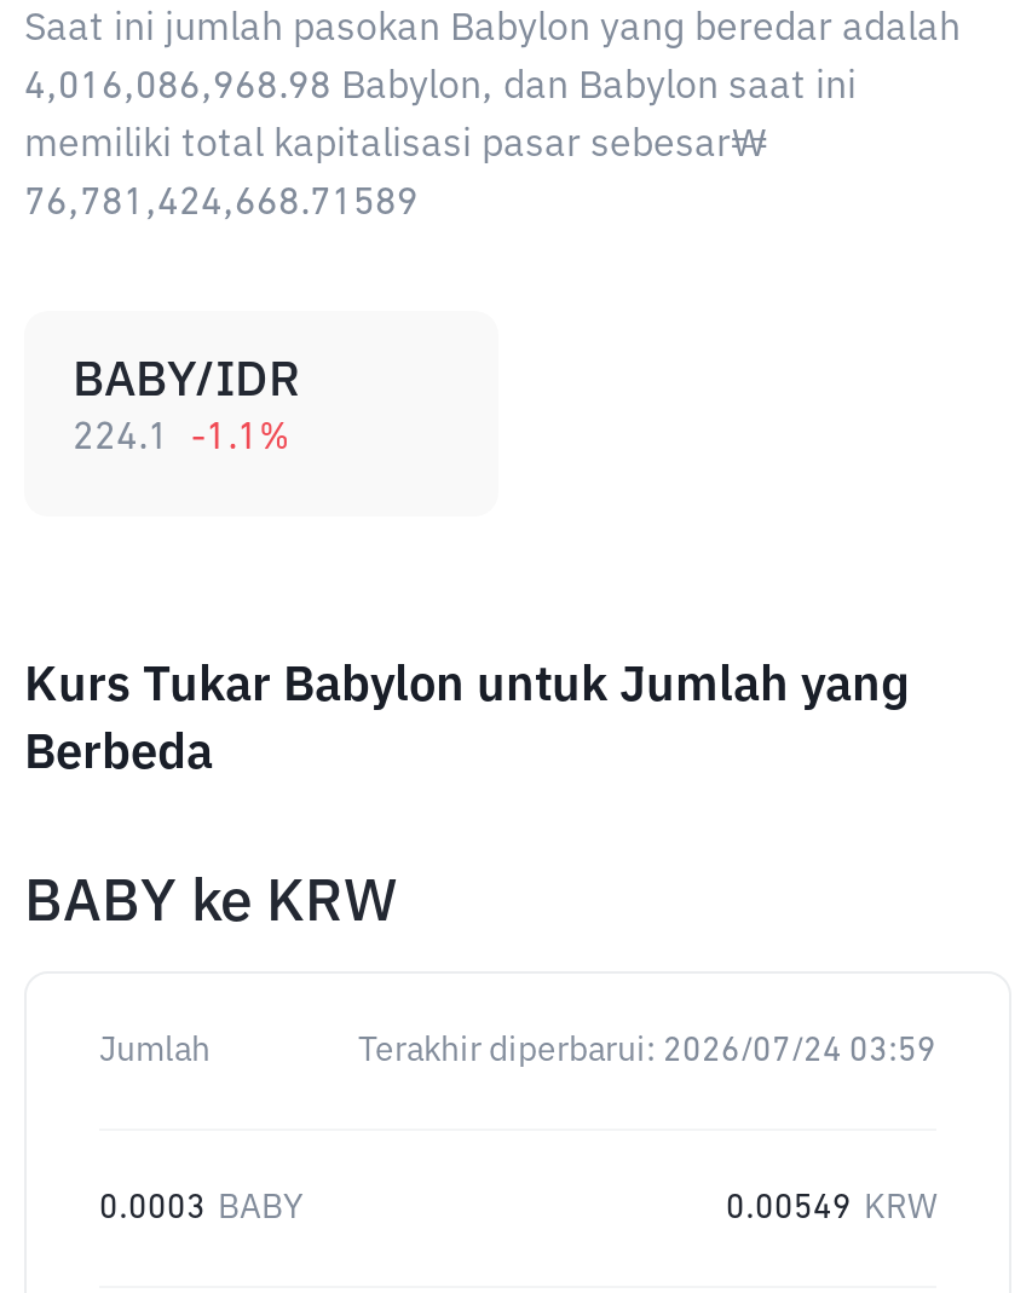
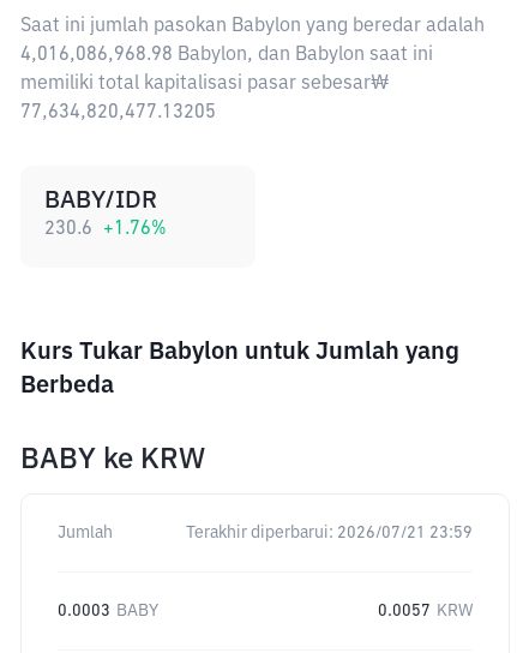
- 76,781,424,668.71589
+ 77,634,820,477.13205

- 224.1 -1.1%
+ 230.6 + 1.76%

- Terakhir diperbarui: 2026/07/24 03:59
+ Terakhir diperbarui: 2026/07/21 23:59

- 0.00549 KRW
+ 0.0057 KRW
